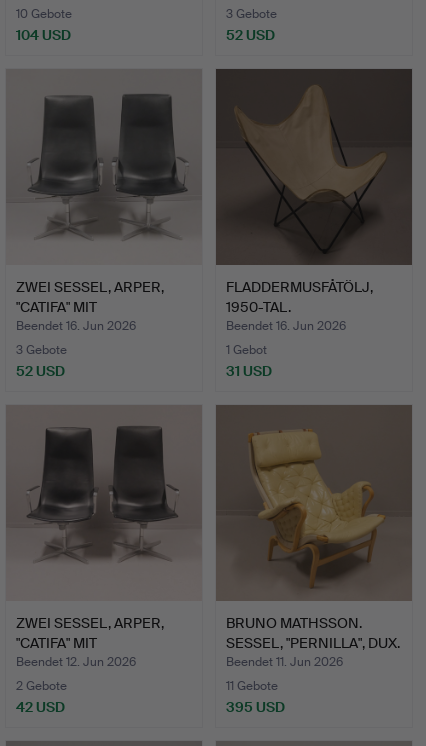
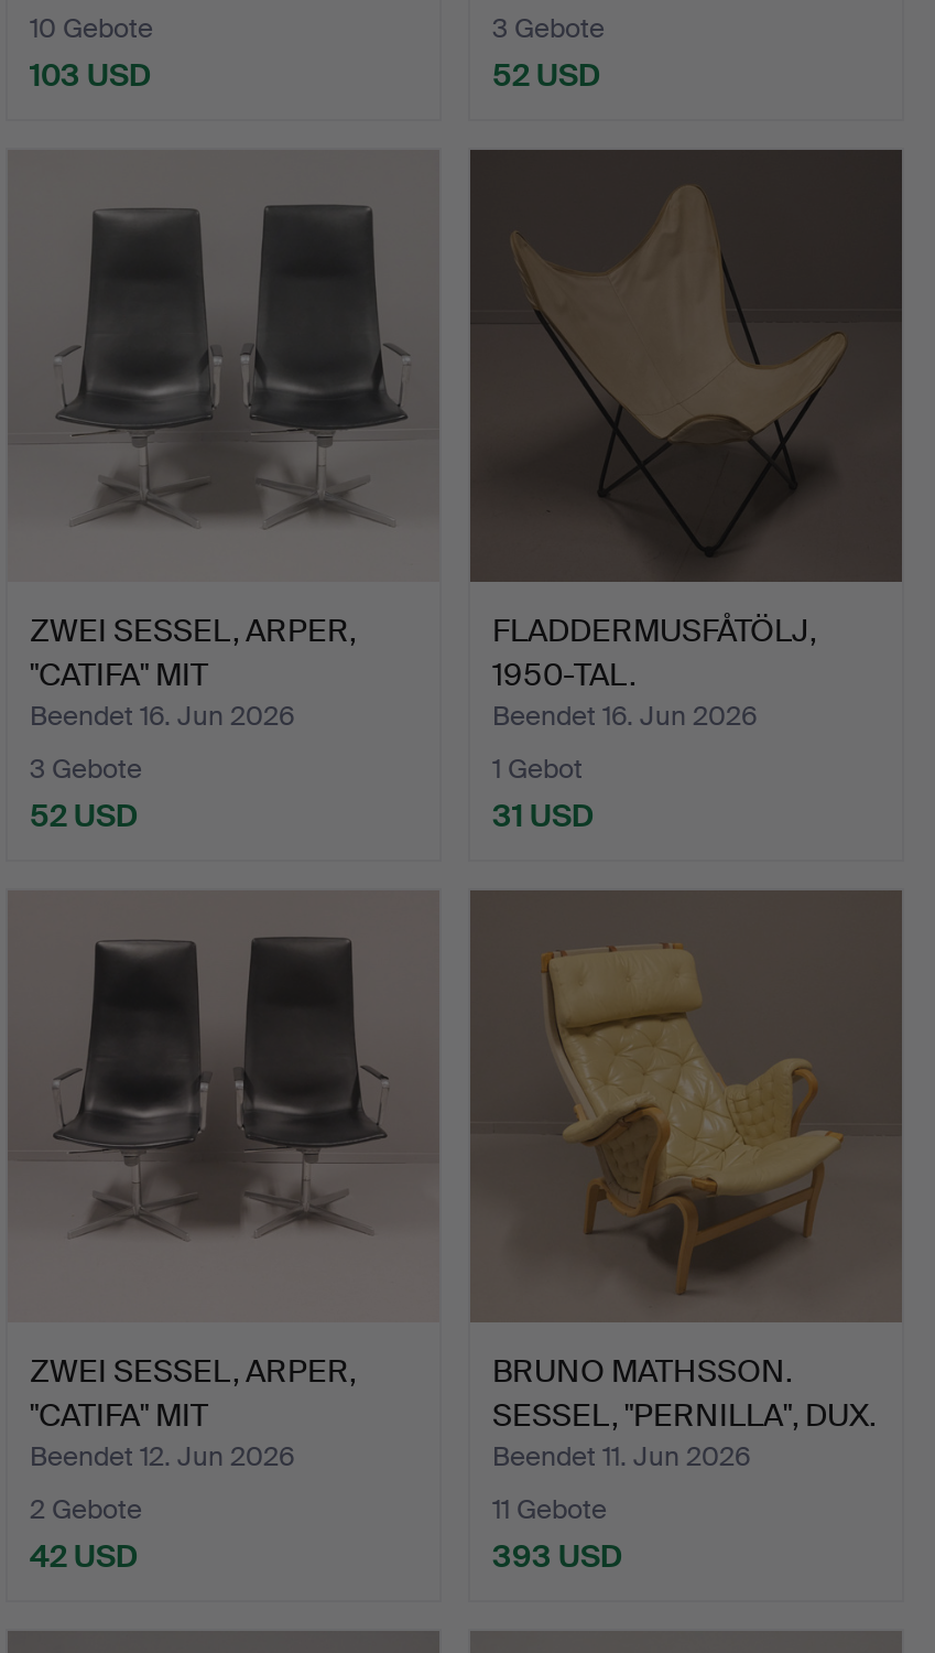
- 104 USD
+ 103 USD

- 395 USD
+ 393 USD
